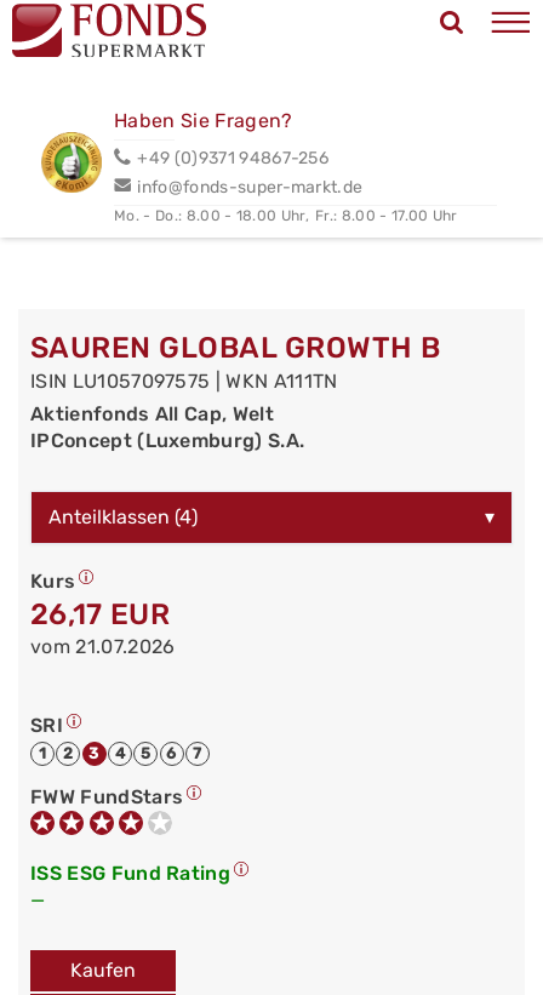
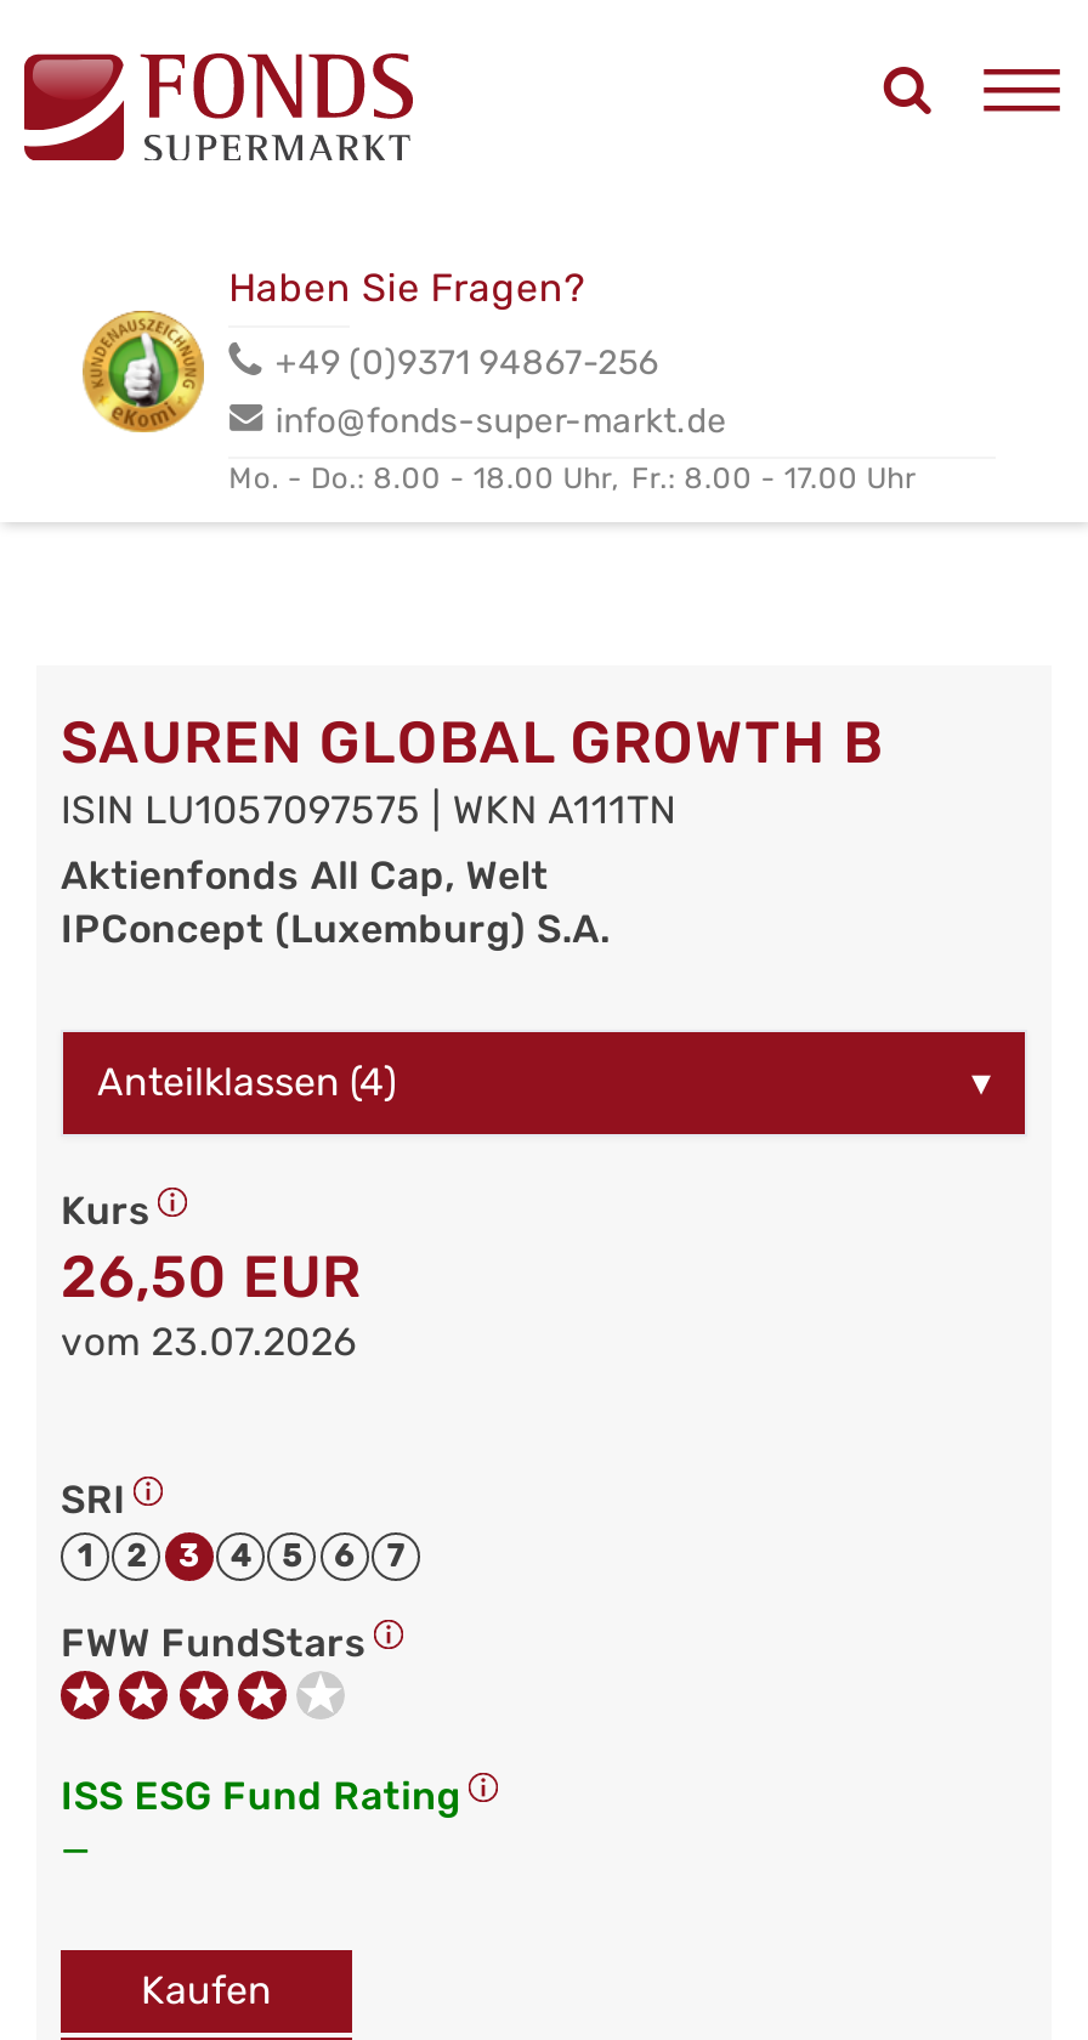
- 26,17 EUR
+ 26,50 EUR

- vom 21.07.2026
+ vom 23.07.2026
